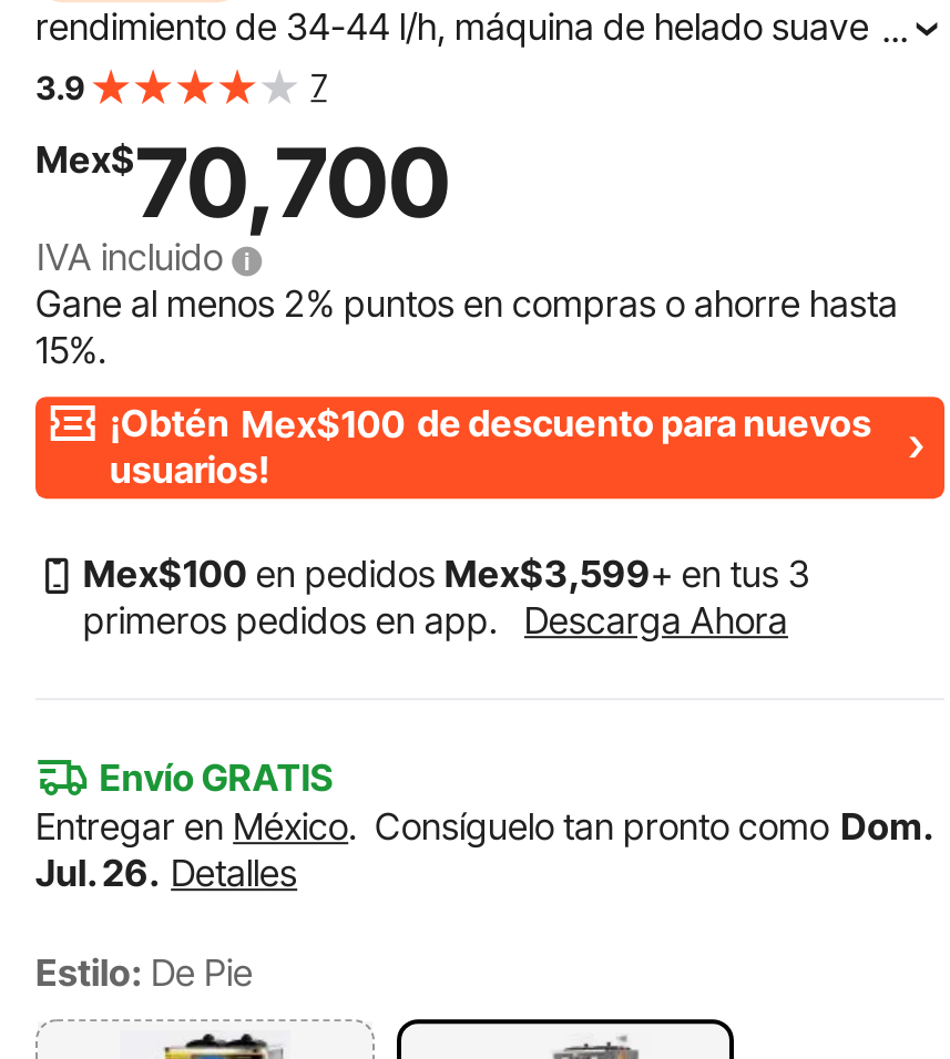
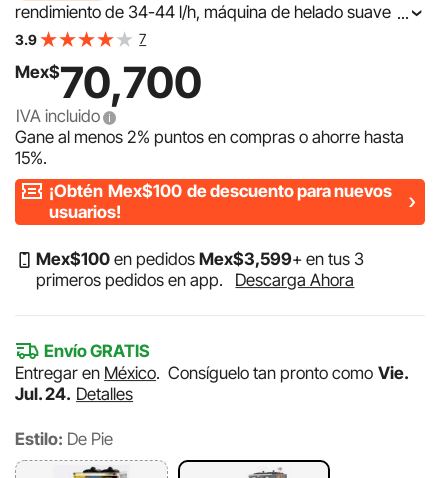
- Entregar en México. Consíguelo tan pronto como Dom.
+ Entregar en México. Consíguelo tan pronto como Vie.

- Jul. 26. Detalles
+ Jul. 24. Detalles
